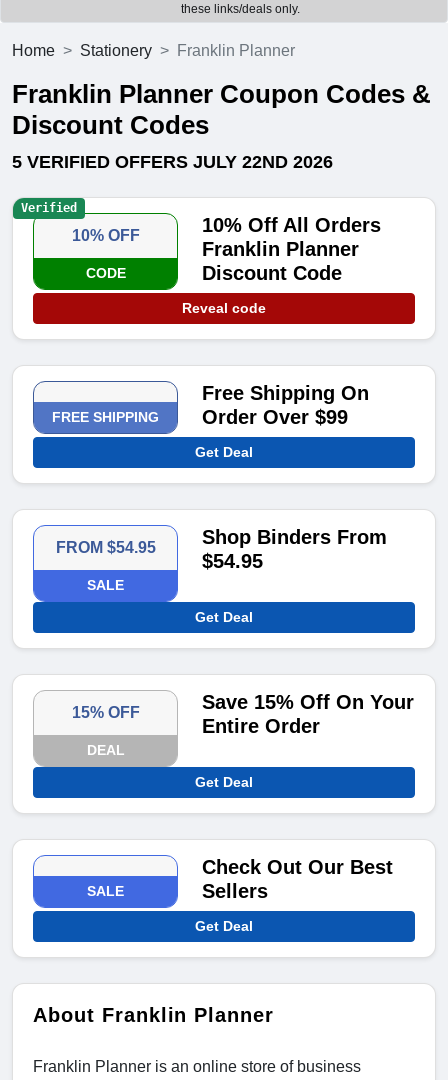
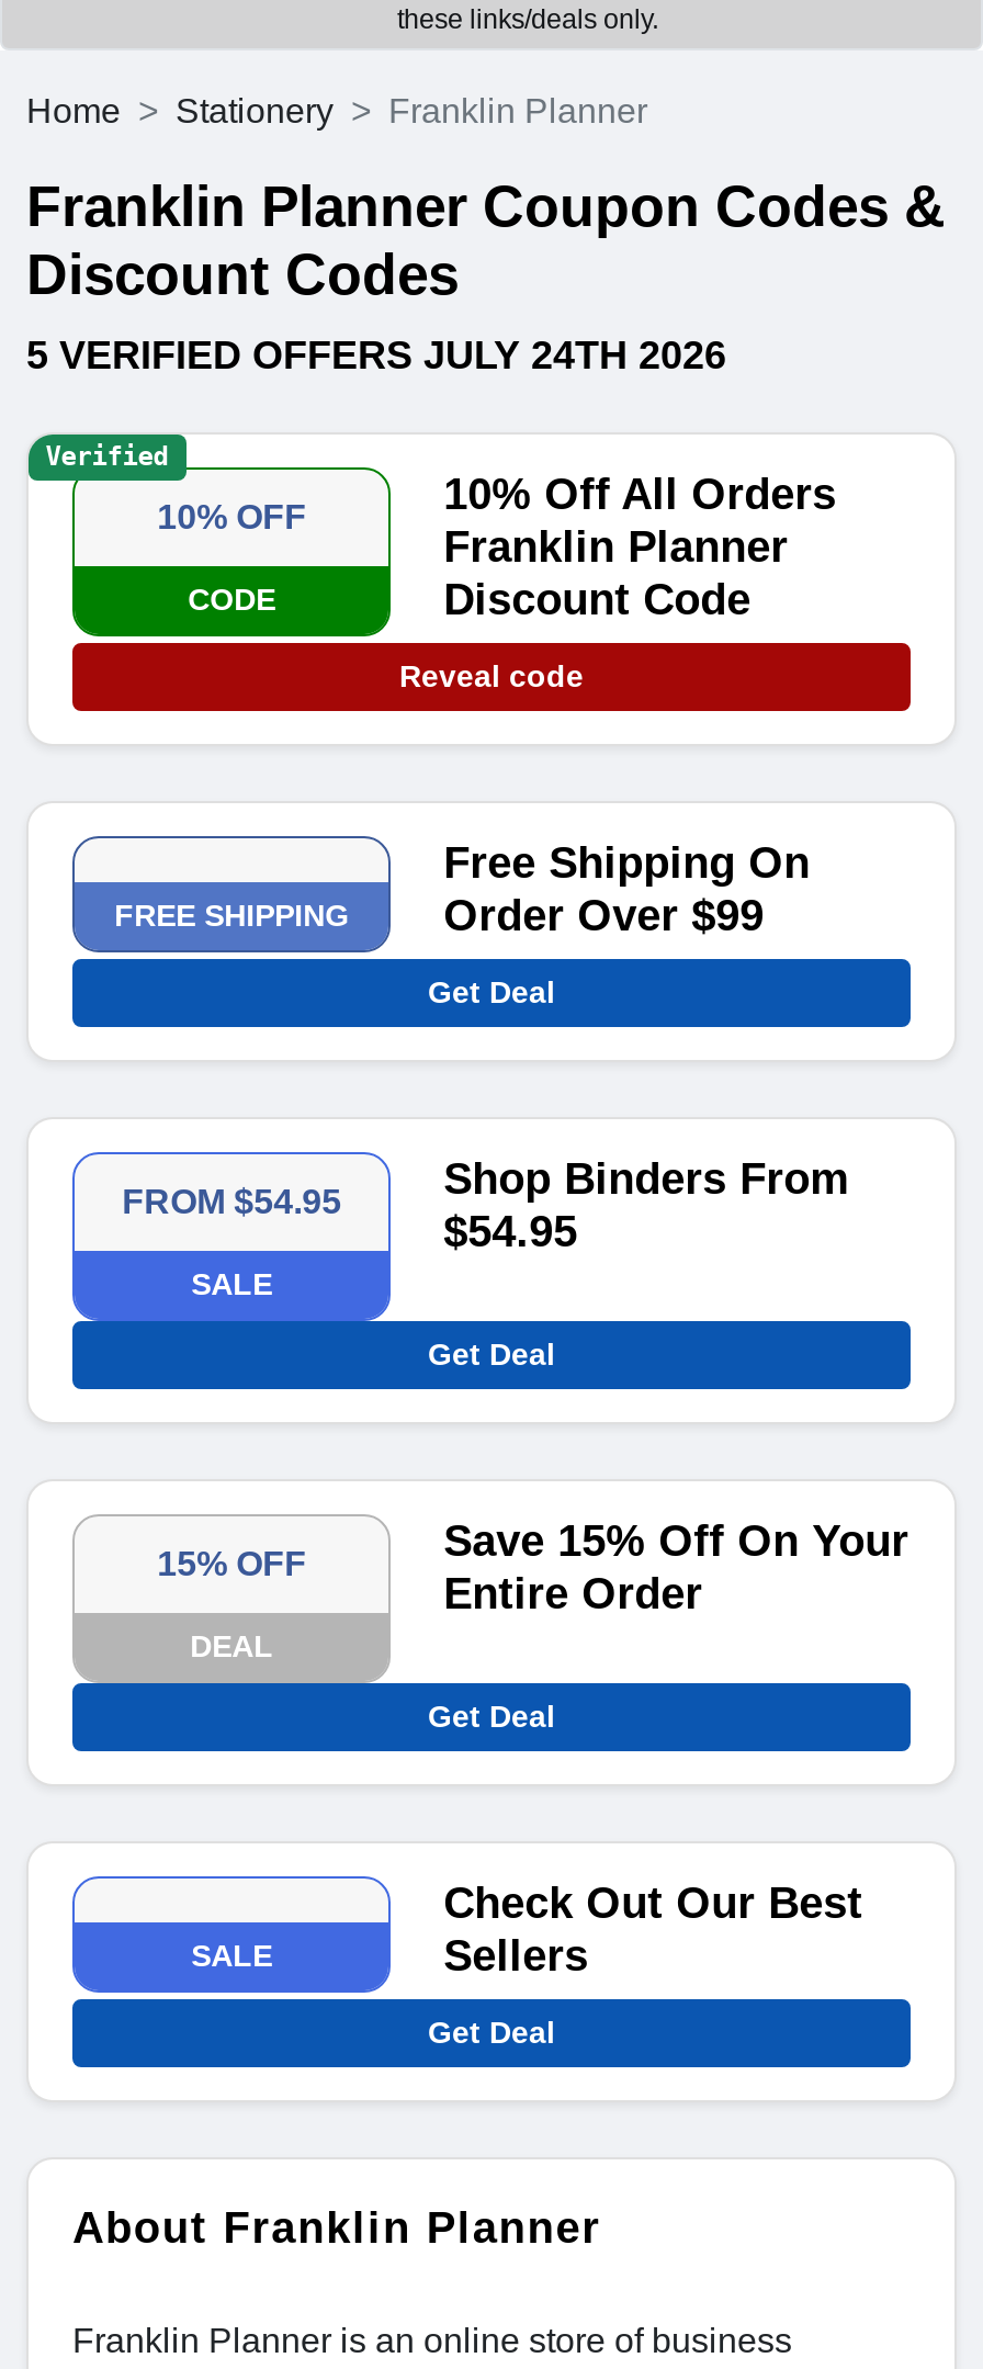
- 5 VERIFIED OFFERS JULY 22ND 2026
+ 5 VERIFIED OFFERS JULY 24TH 2026
